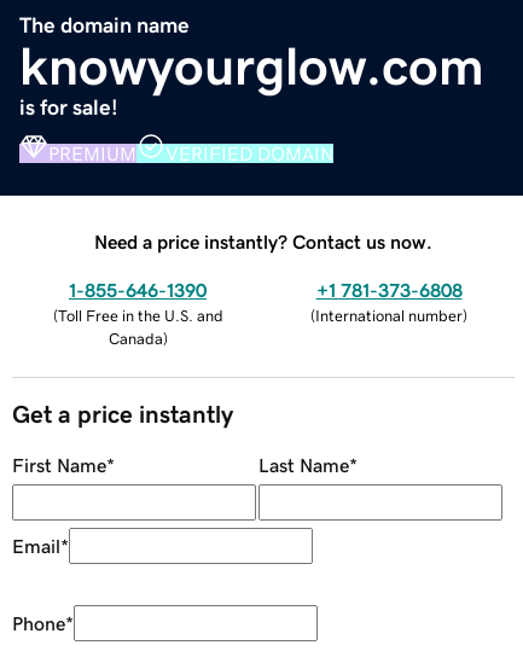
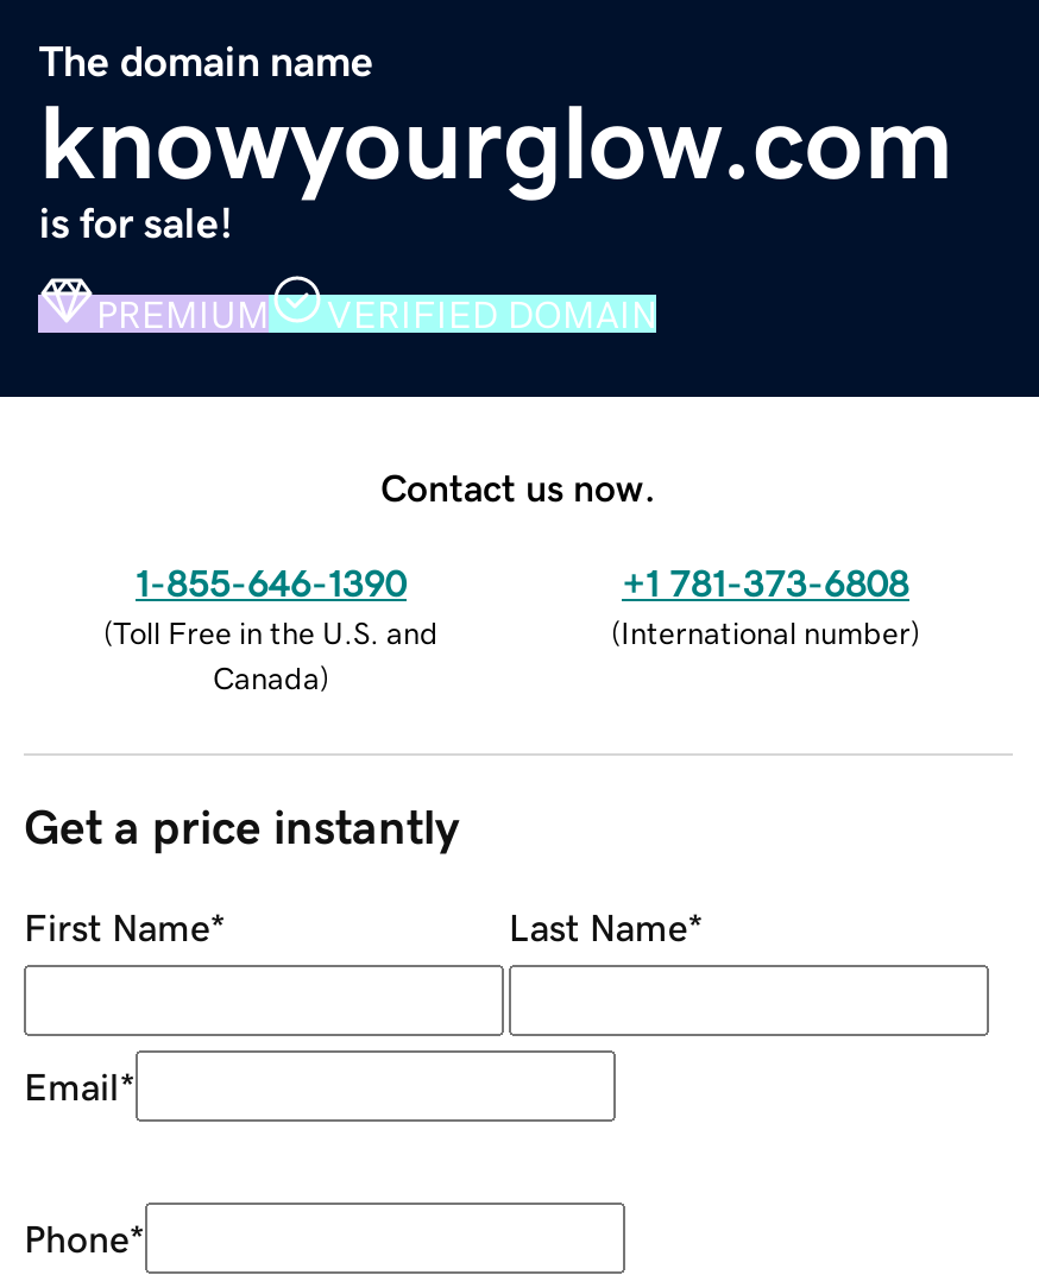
- Need a price instantly? Contact us now.
+ Contact us now.
